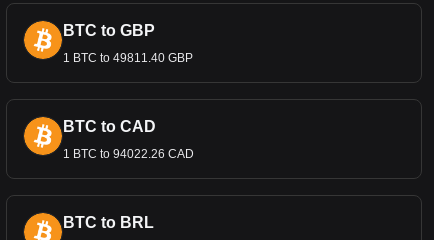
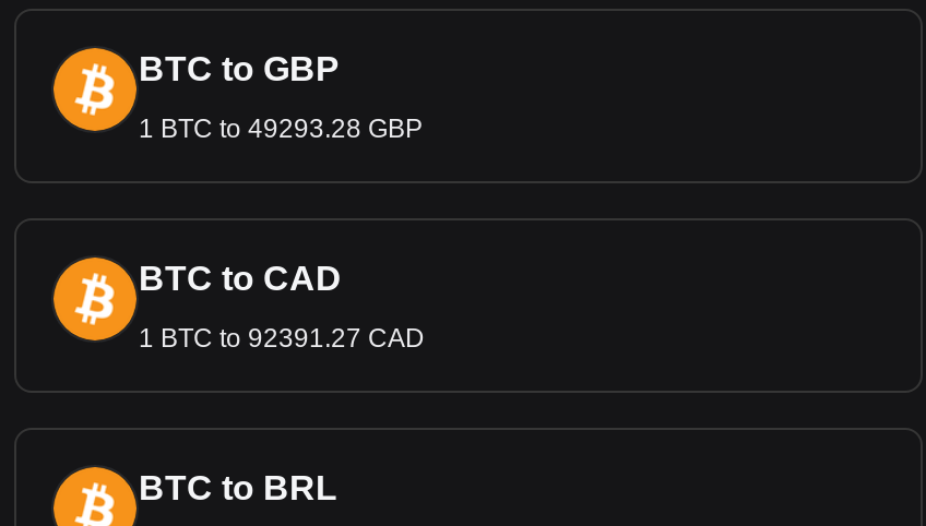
- 1 BTC to 49811.40 GBP
+ 1 BTC to 49293.28 GBP

- 1 BTC to 94022.26 CAD
+ 1 BTC to 92391.27 CAD
